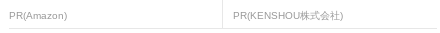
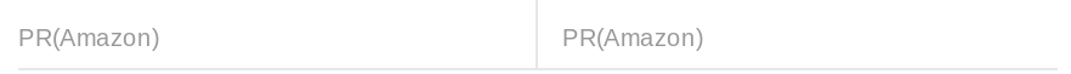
- PR(KENSHOU株式会社)
+ PR(Amazon)
